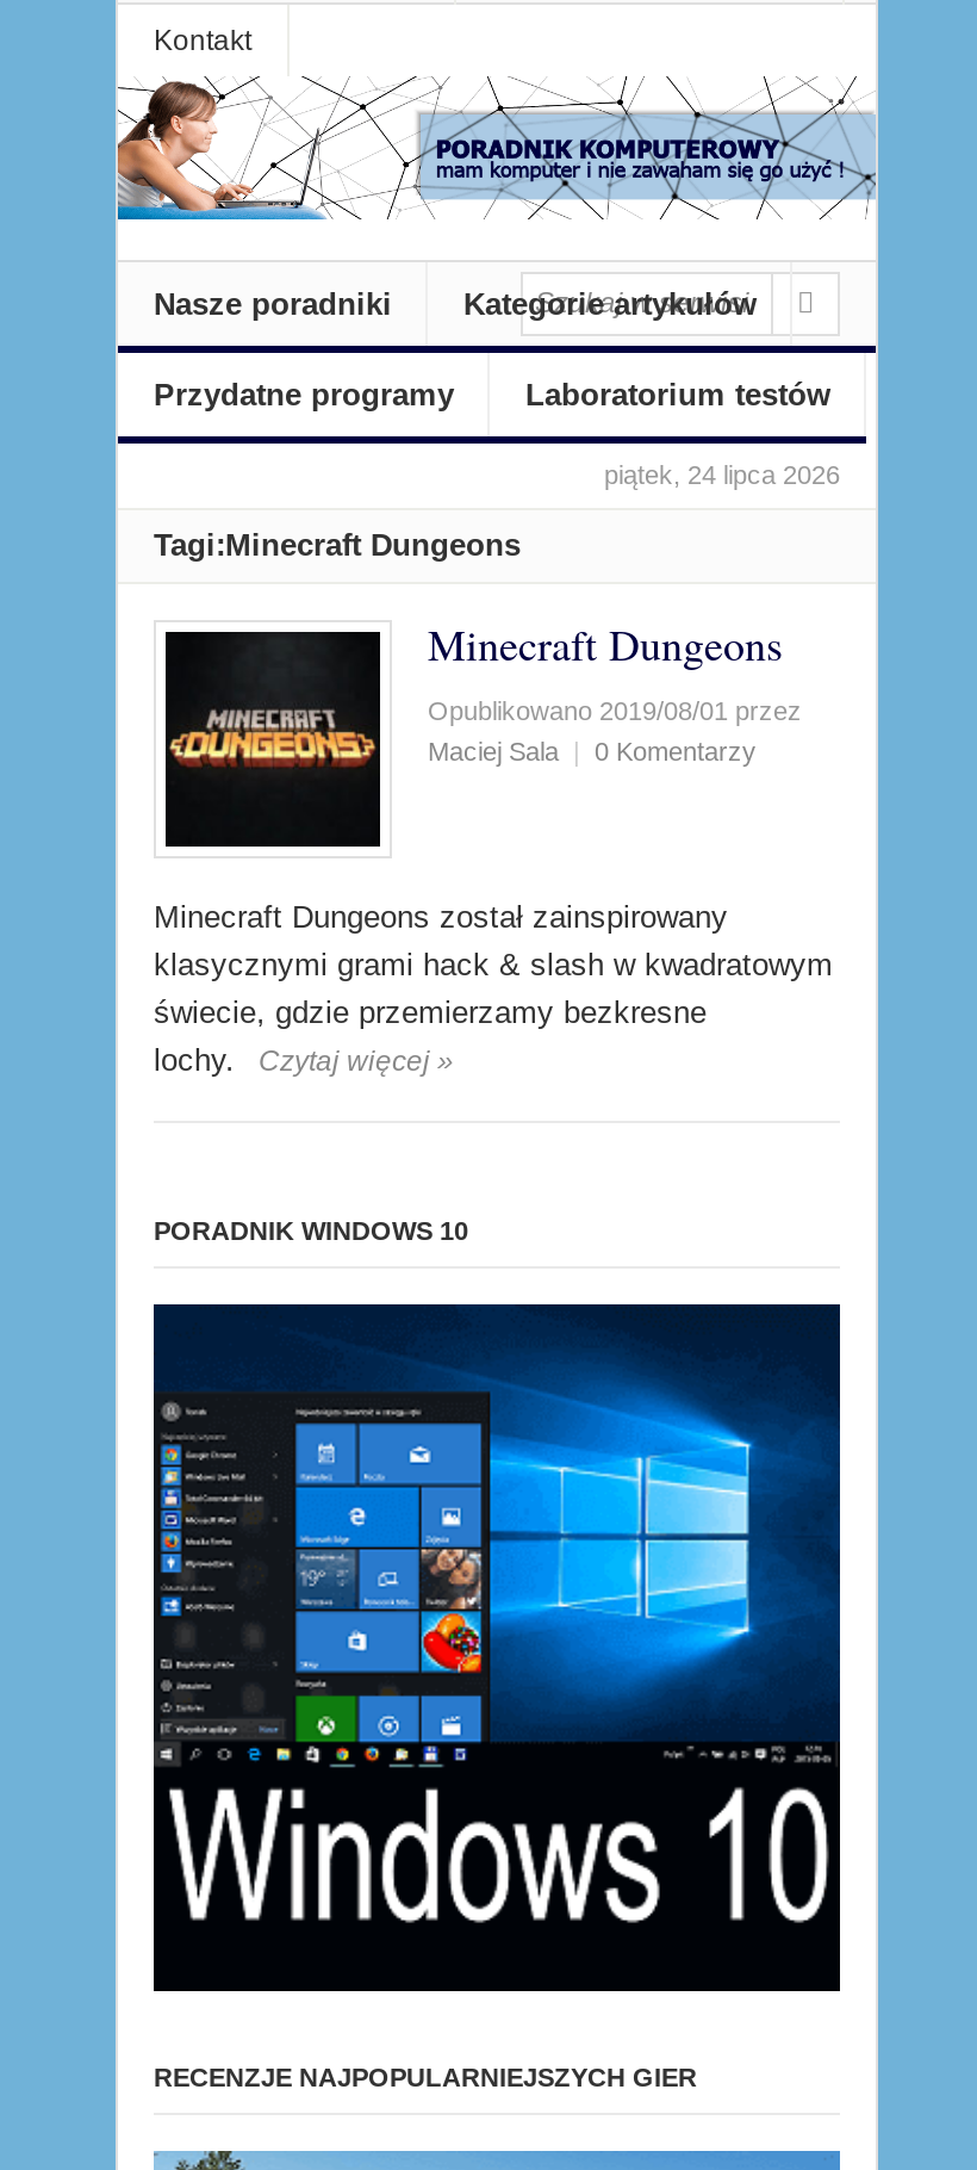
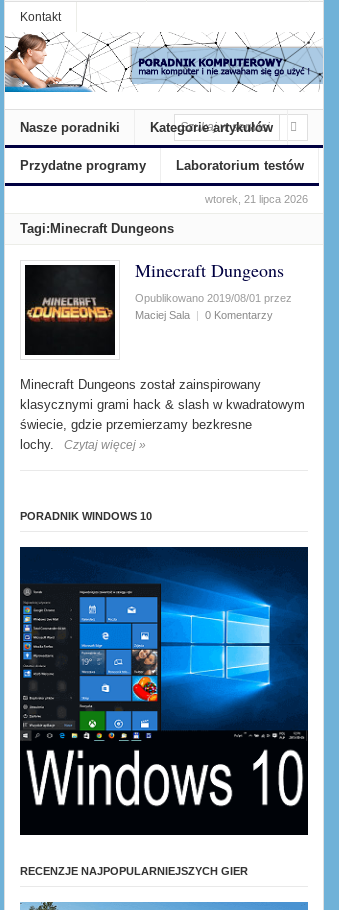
- piątek, 24 lipca 2026
+ wtorek, 21 lipca 2026
